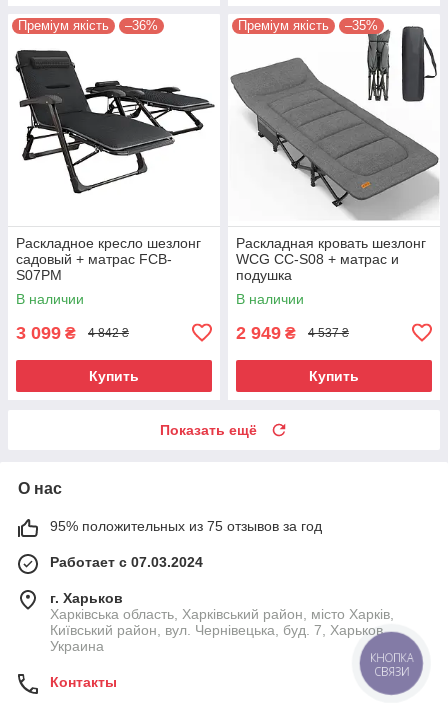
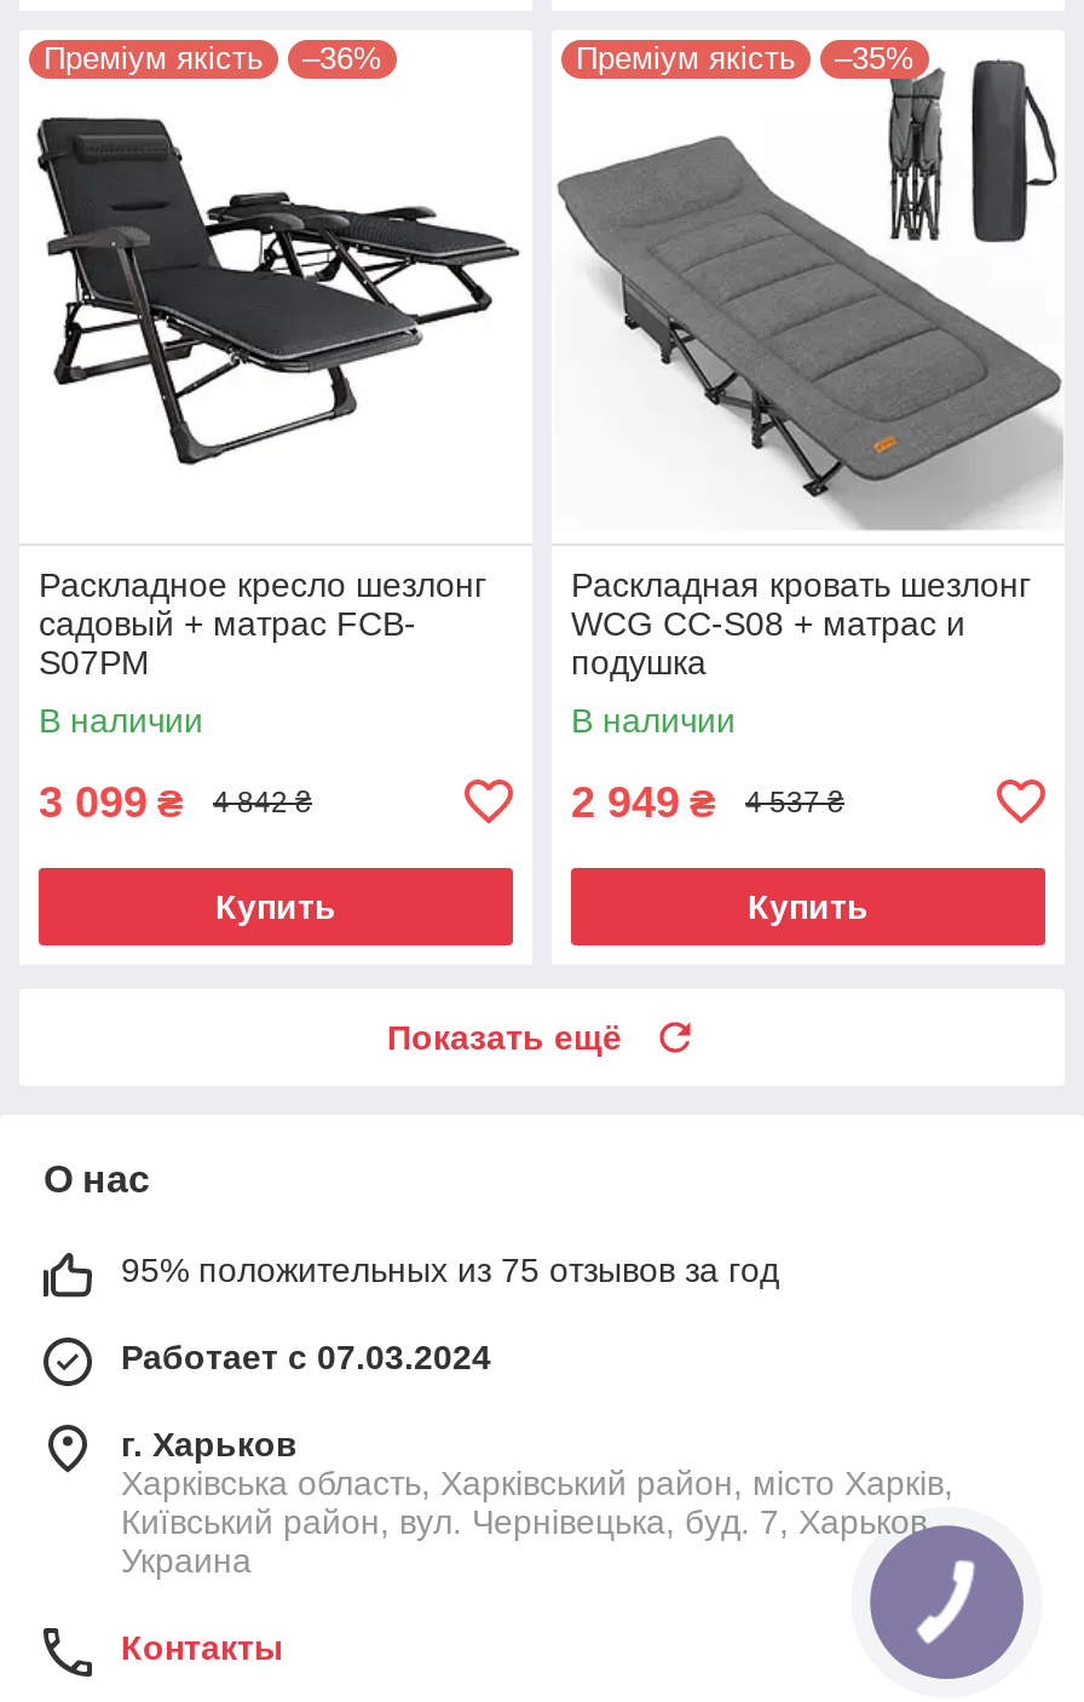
- КНОПКА
- СВЯЗИ
